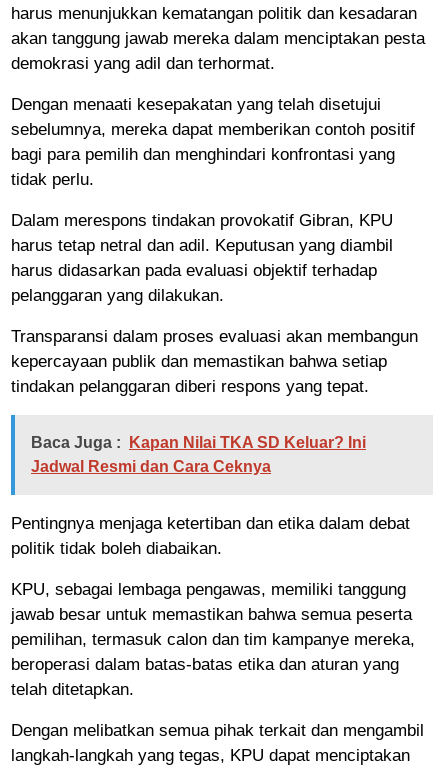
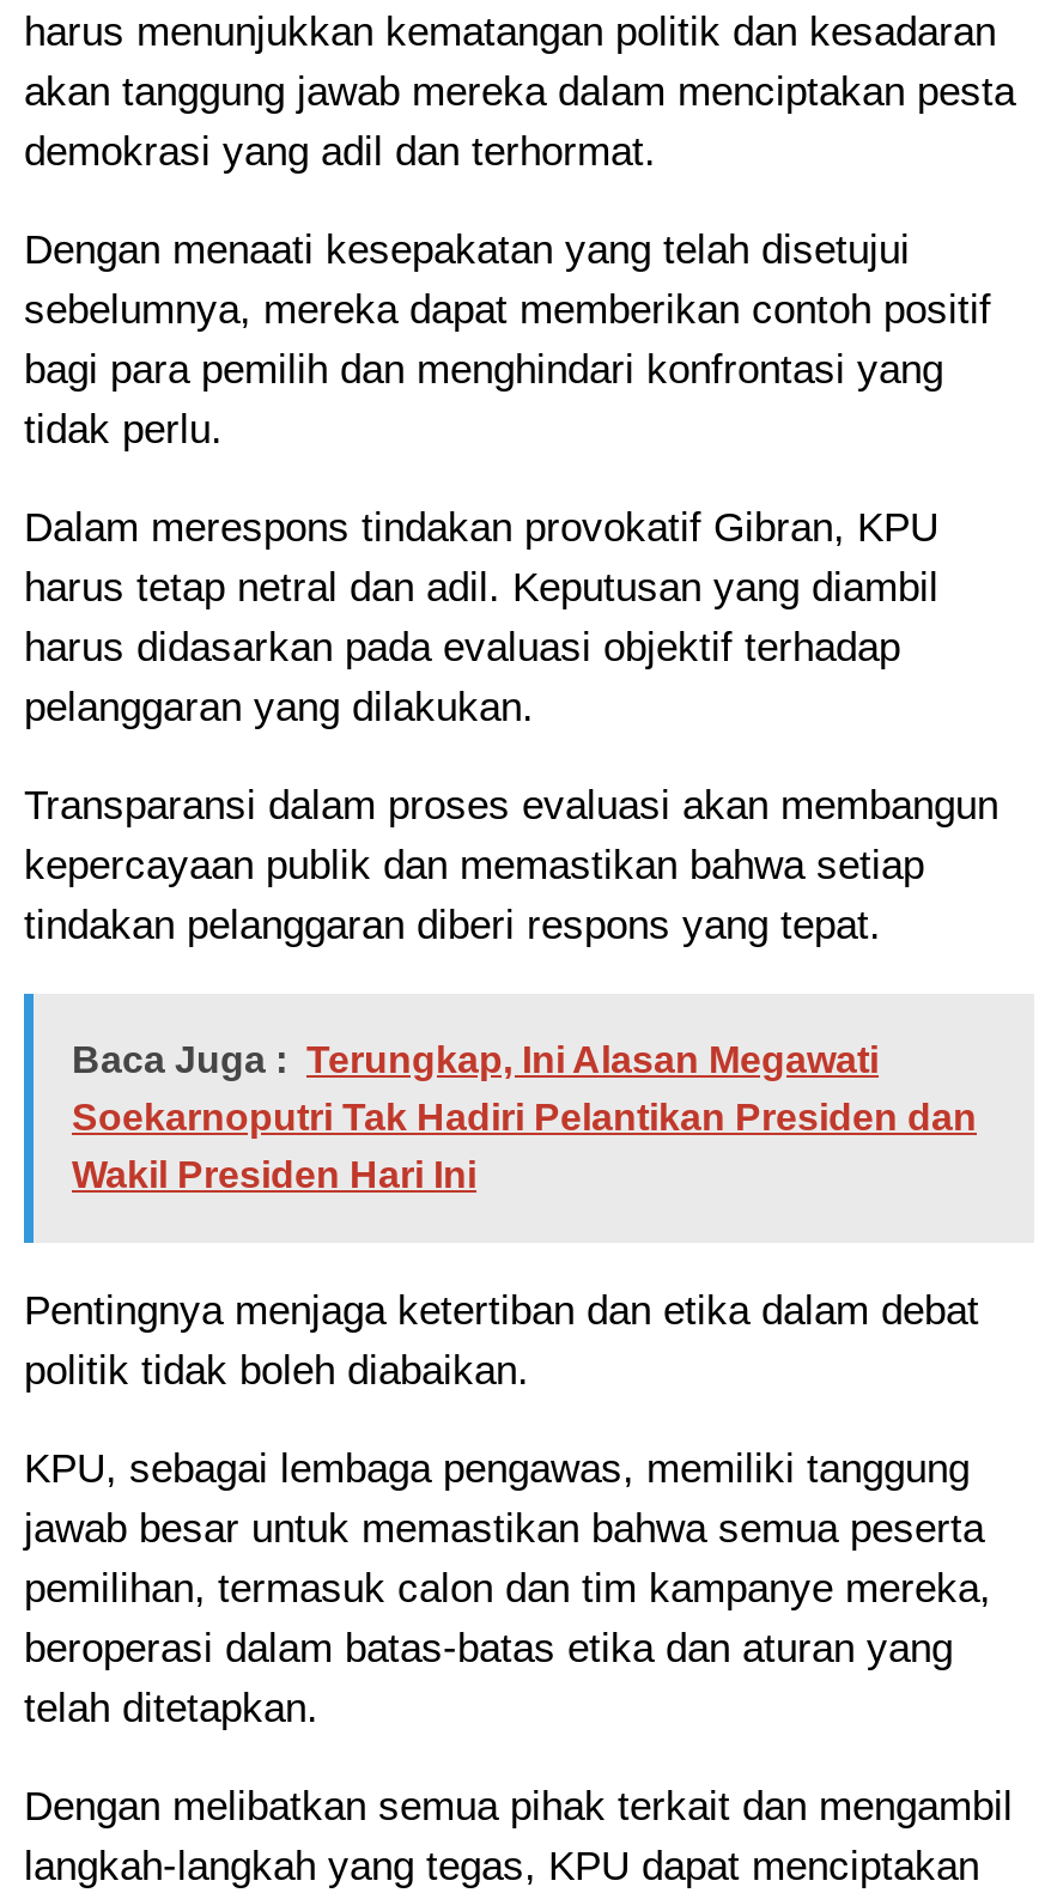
- Baca Juga : Kapan Nilai TKA SD Keluar? Ini
- Jadwal Resmi dan Cara Ceknya
+ Baca Juga : Terungkap, Ini Alasan Megawati
+ Soekarnoputri Tak Hadiri Pelantikan Presiden dan
+ Wakil Presiden Hari Ini
